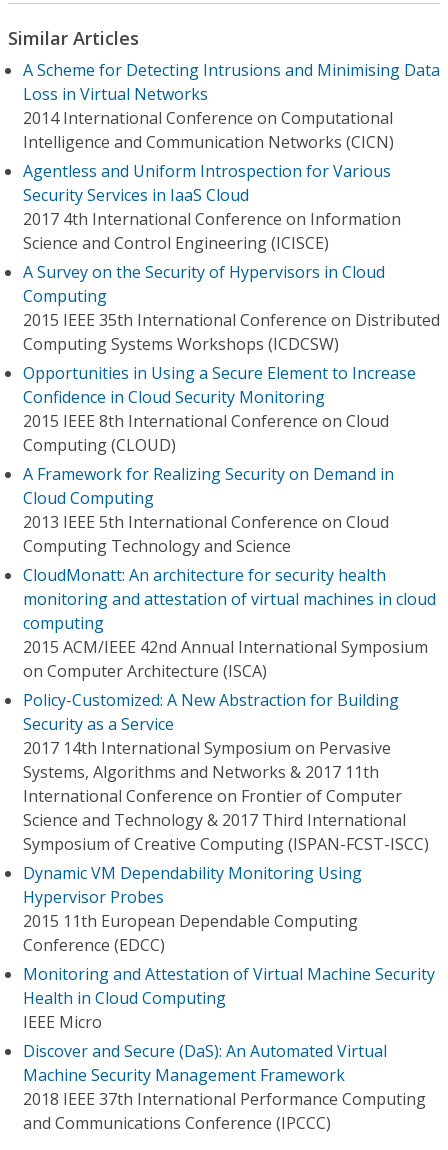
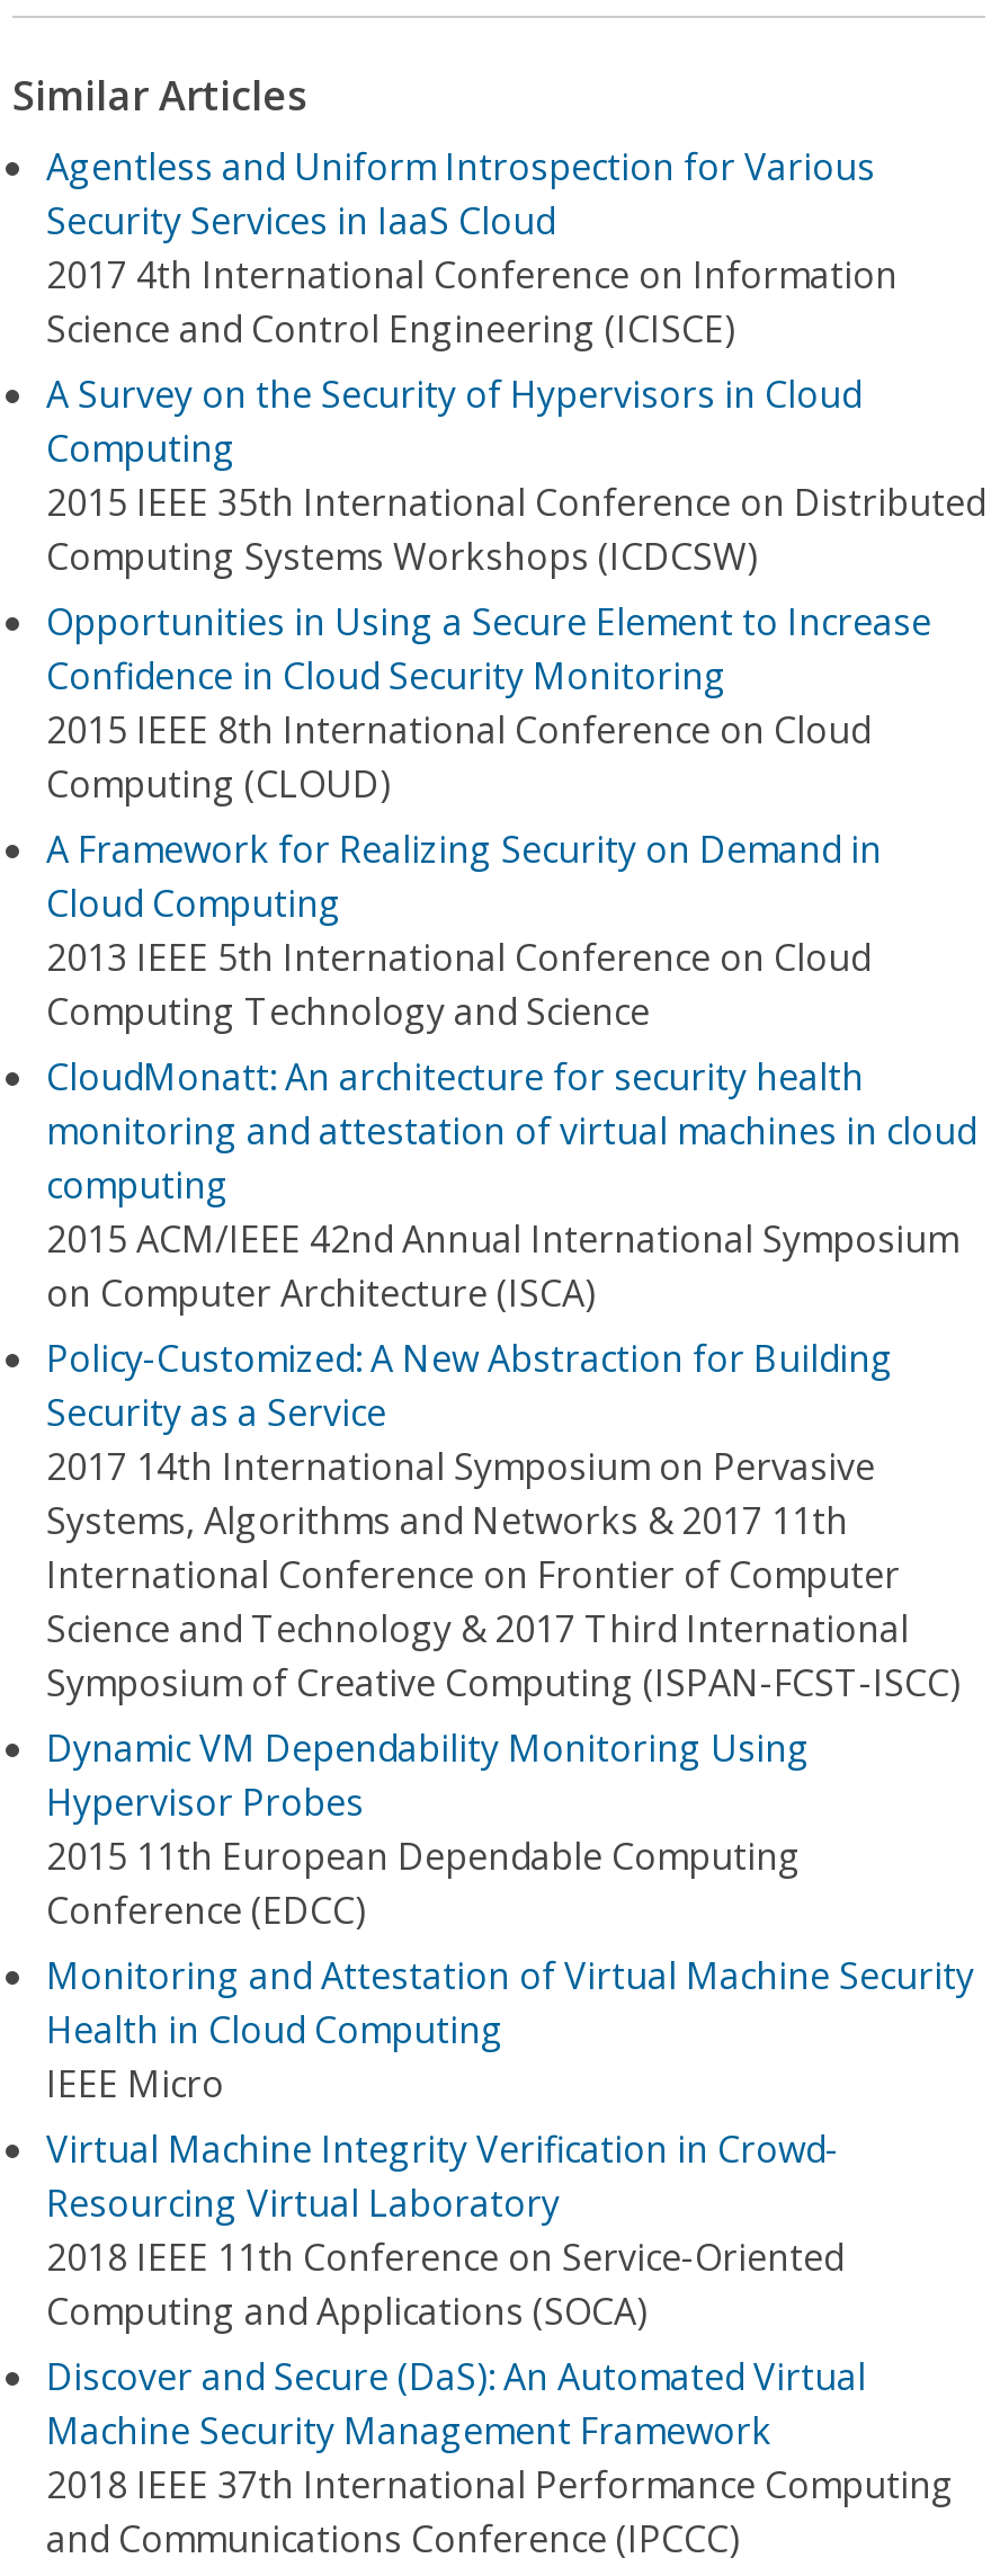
- A Scheme for Detecting Intrusions and Minimising Data
- Loss in Virtual Networks
- 2014 International Conference on Computational
- Intelligence and Communication Networks (CICN)

moved up: Agentless and Uniform Introspection for Various | Security Services in IaaS Cloud | 2017 4th International Conference on Information | ... | Health in Cloud Computing | IEEE Micro

+ Virtual Machine Integrity Verification in Crowd-
+ Resourcing Virtual Laboratory
+ 2018 IEEE 11th Conference on Service-Oriented
+ Computing and Applications (SOCA)
